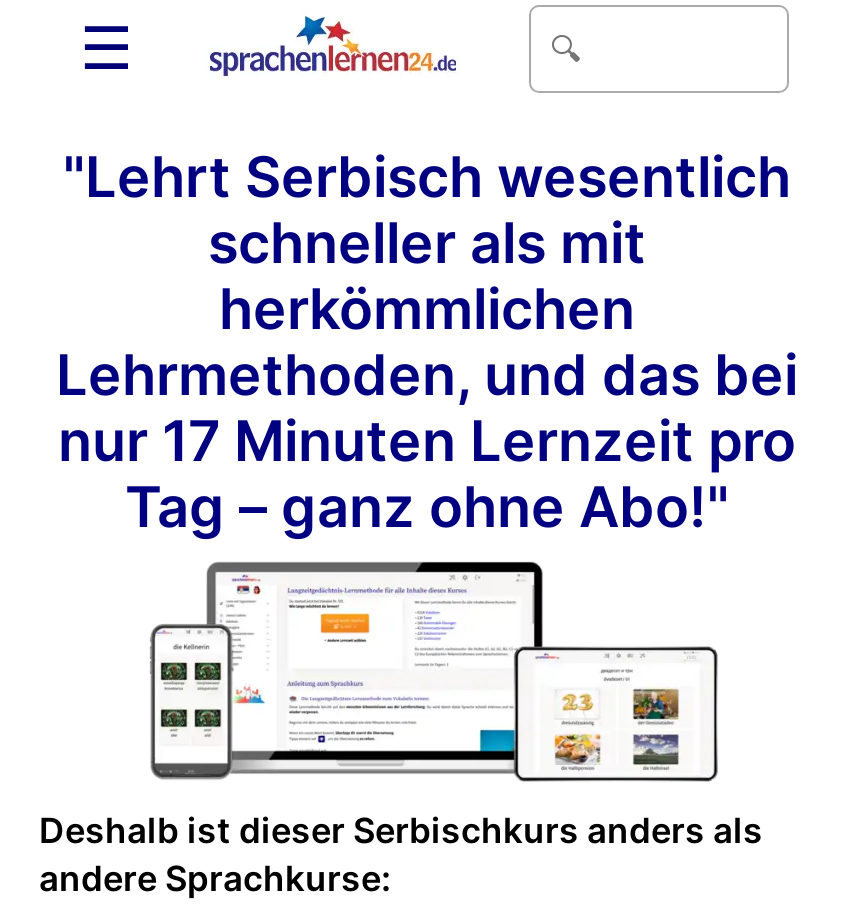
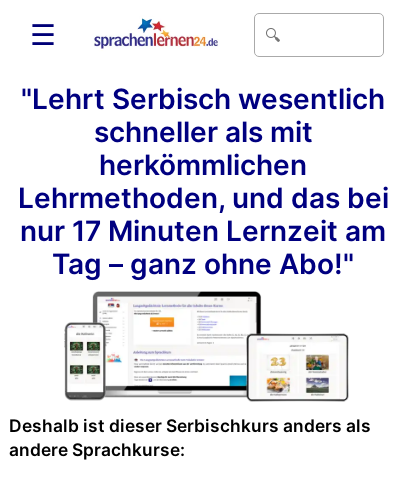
- nur 17 Minuten Lernzeit pro
+ nur 17 Minuten Lernzeit am
